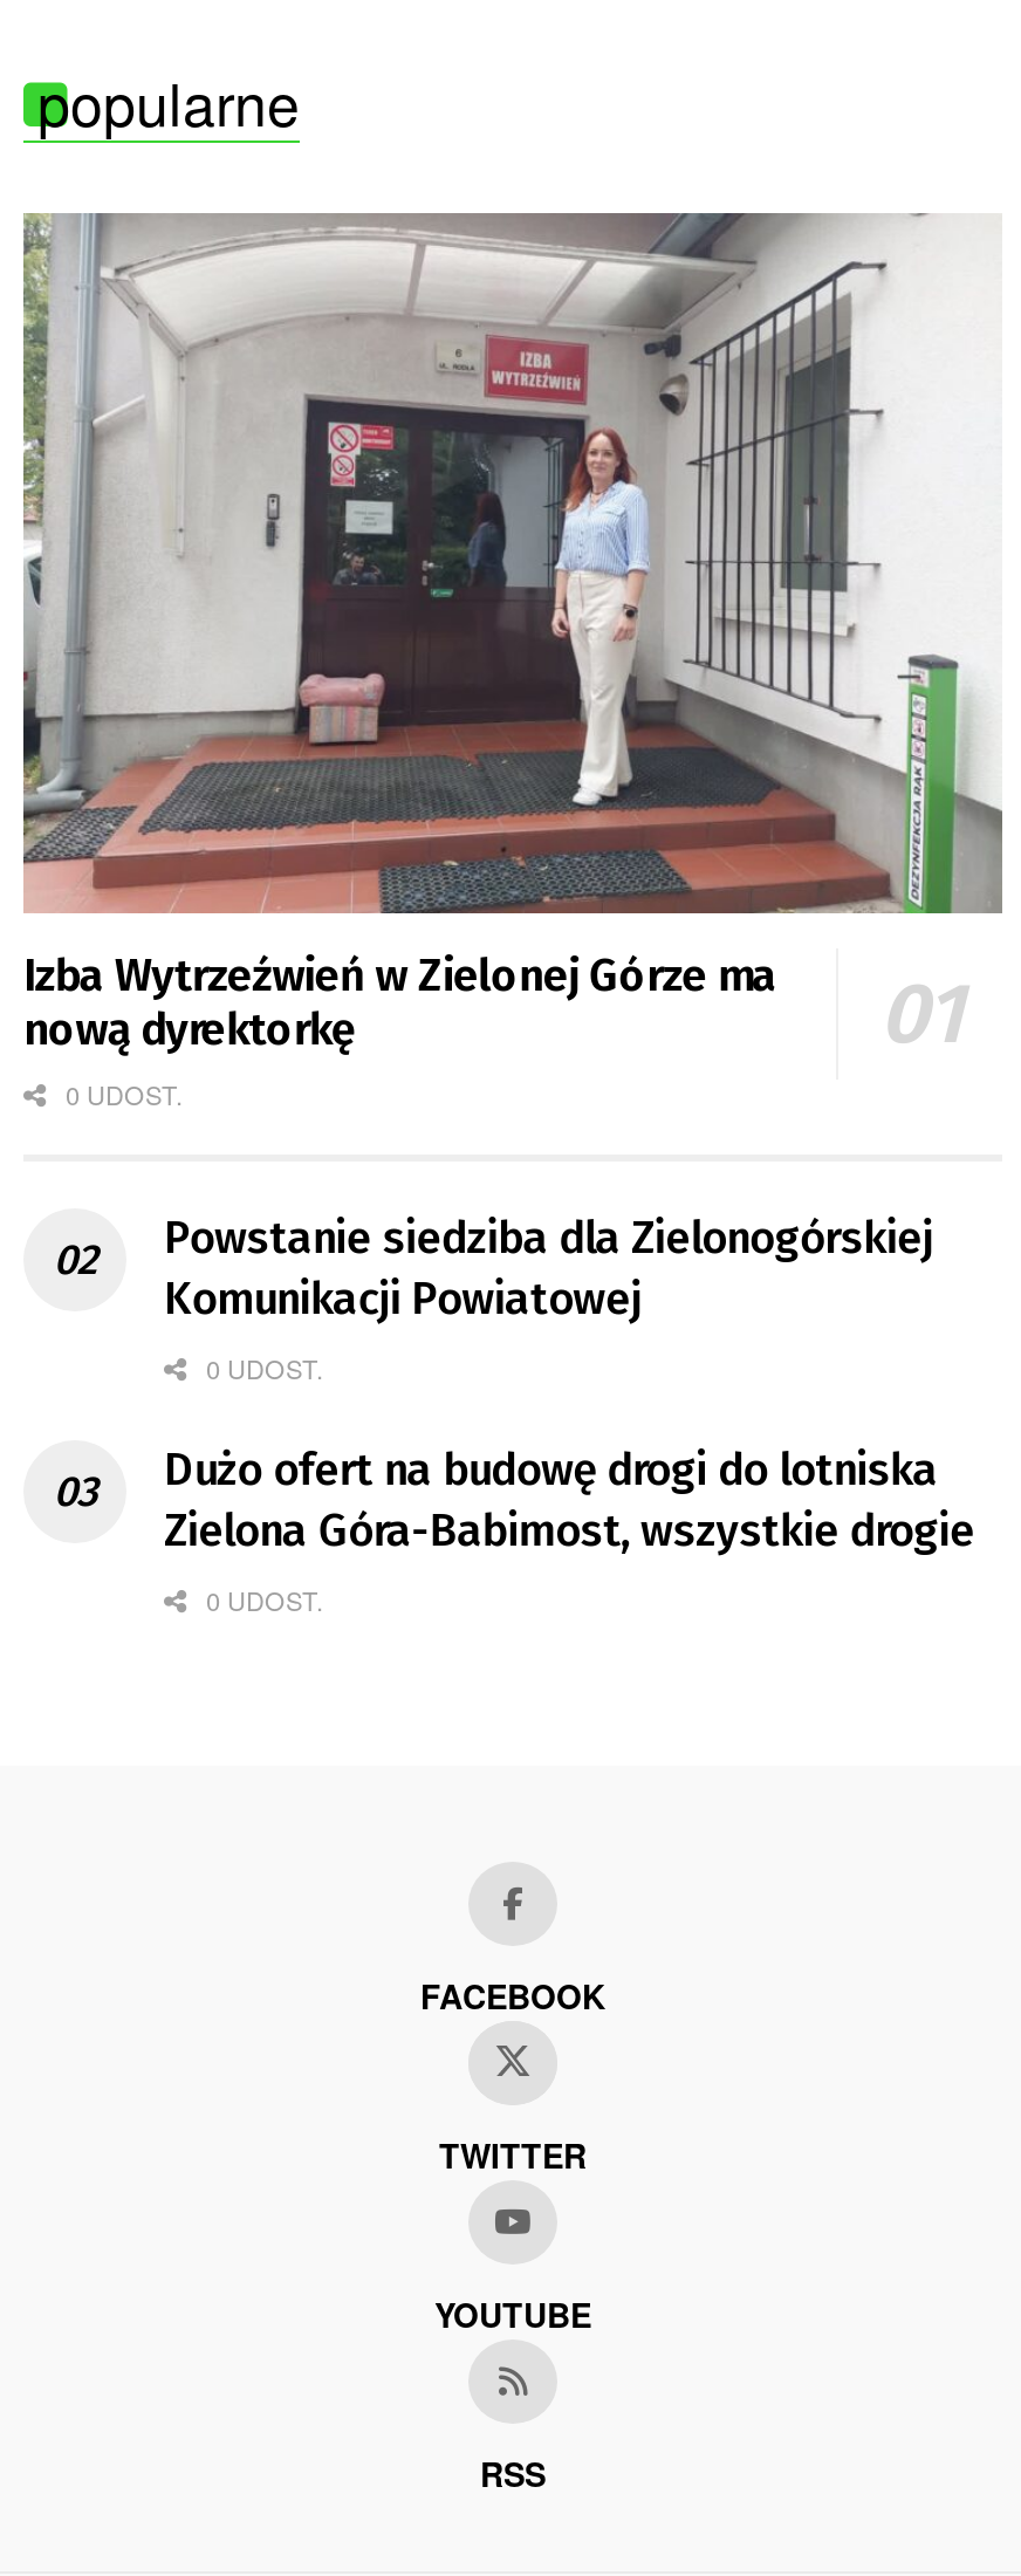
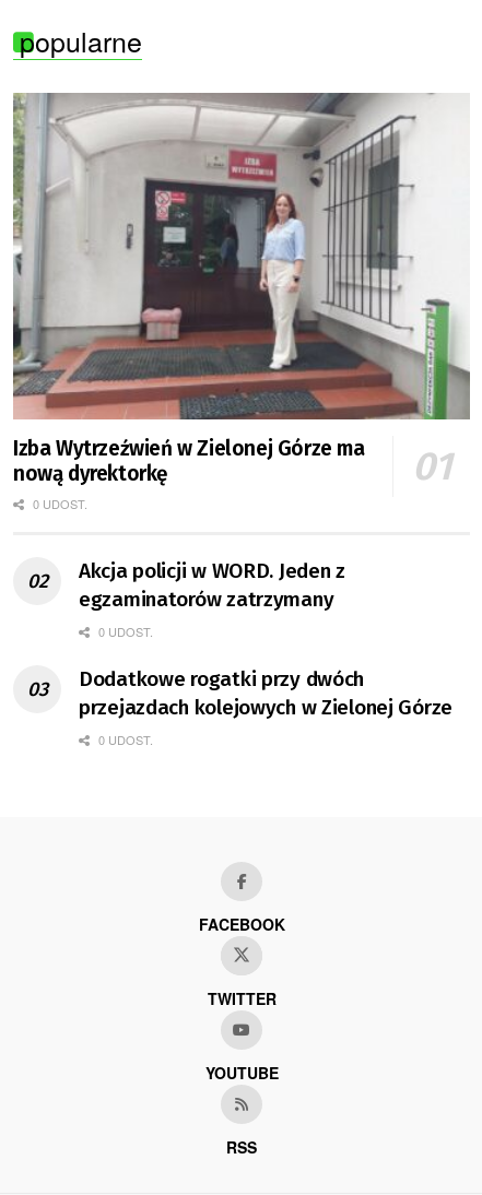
- Powstanie siedziba dla Zielonogórskiej
- Komunikacji Powiatowej
+ Akcja policji w WORD. Jeden z
+ egzaminatorów zatrzymany

- Dużo ofert na budowę drogi do lotniska
- Zielona Góra-Babimost, wszystkie drogie
+ Dodatkowe rogatki przy dwóch
+ przejazdach kolejowych w Zielonej Górze
